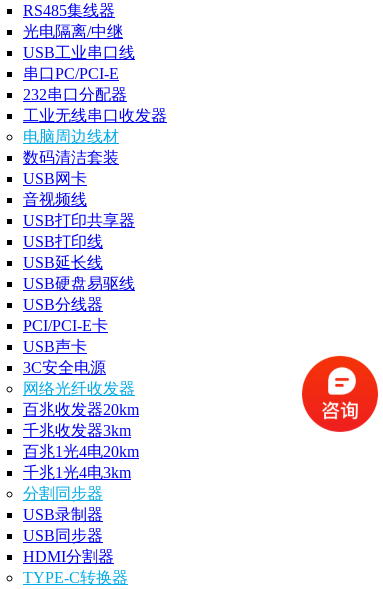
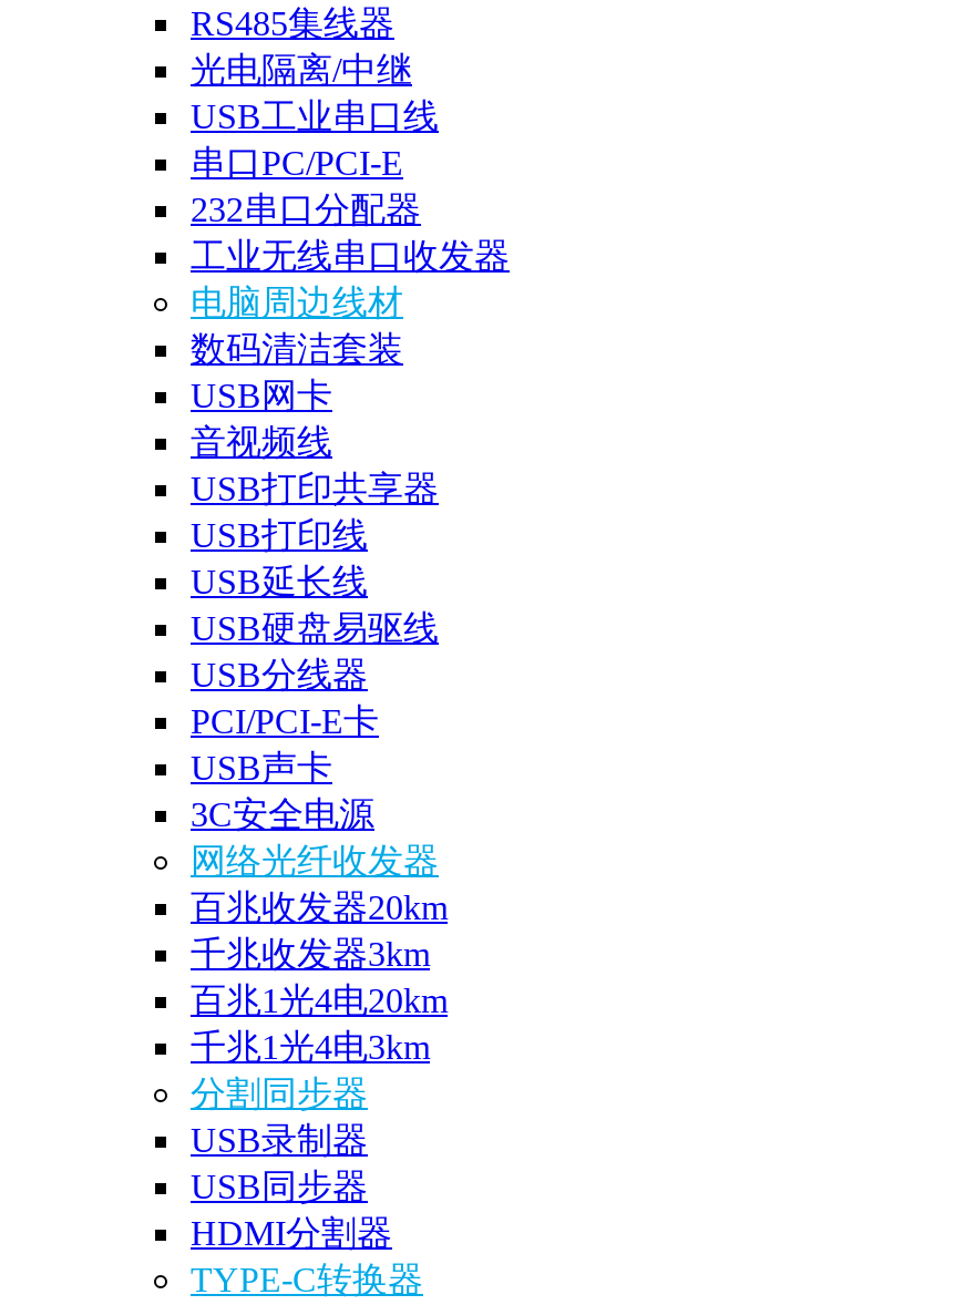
- [image]
